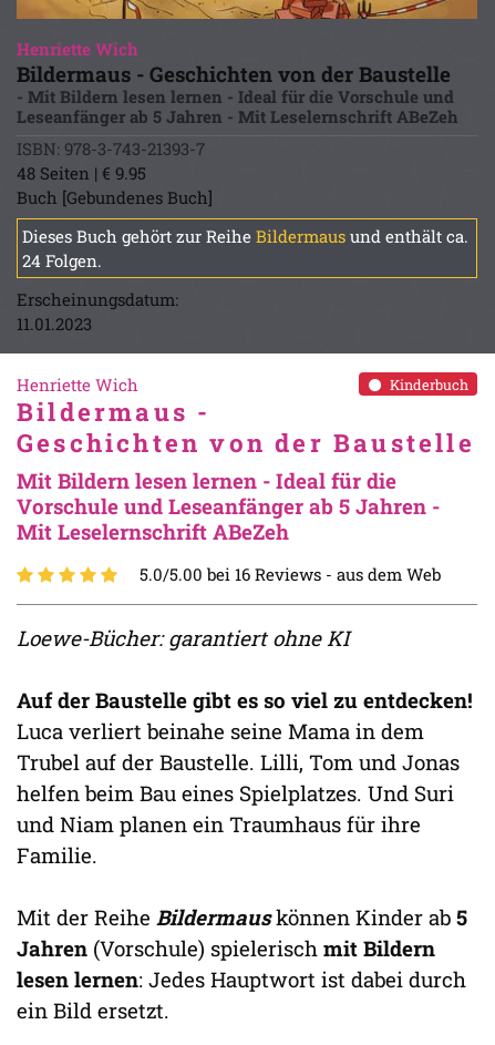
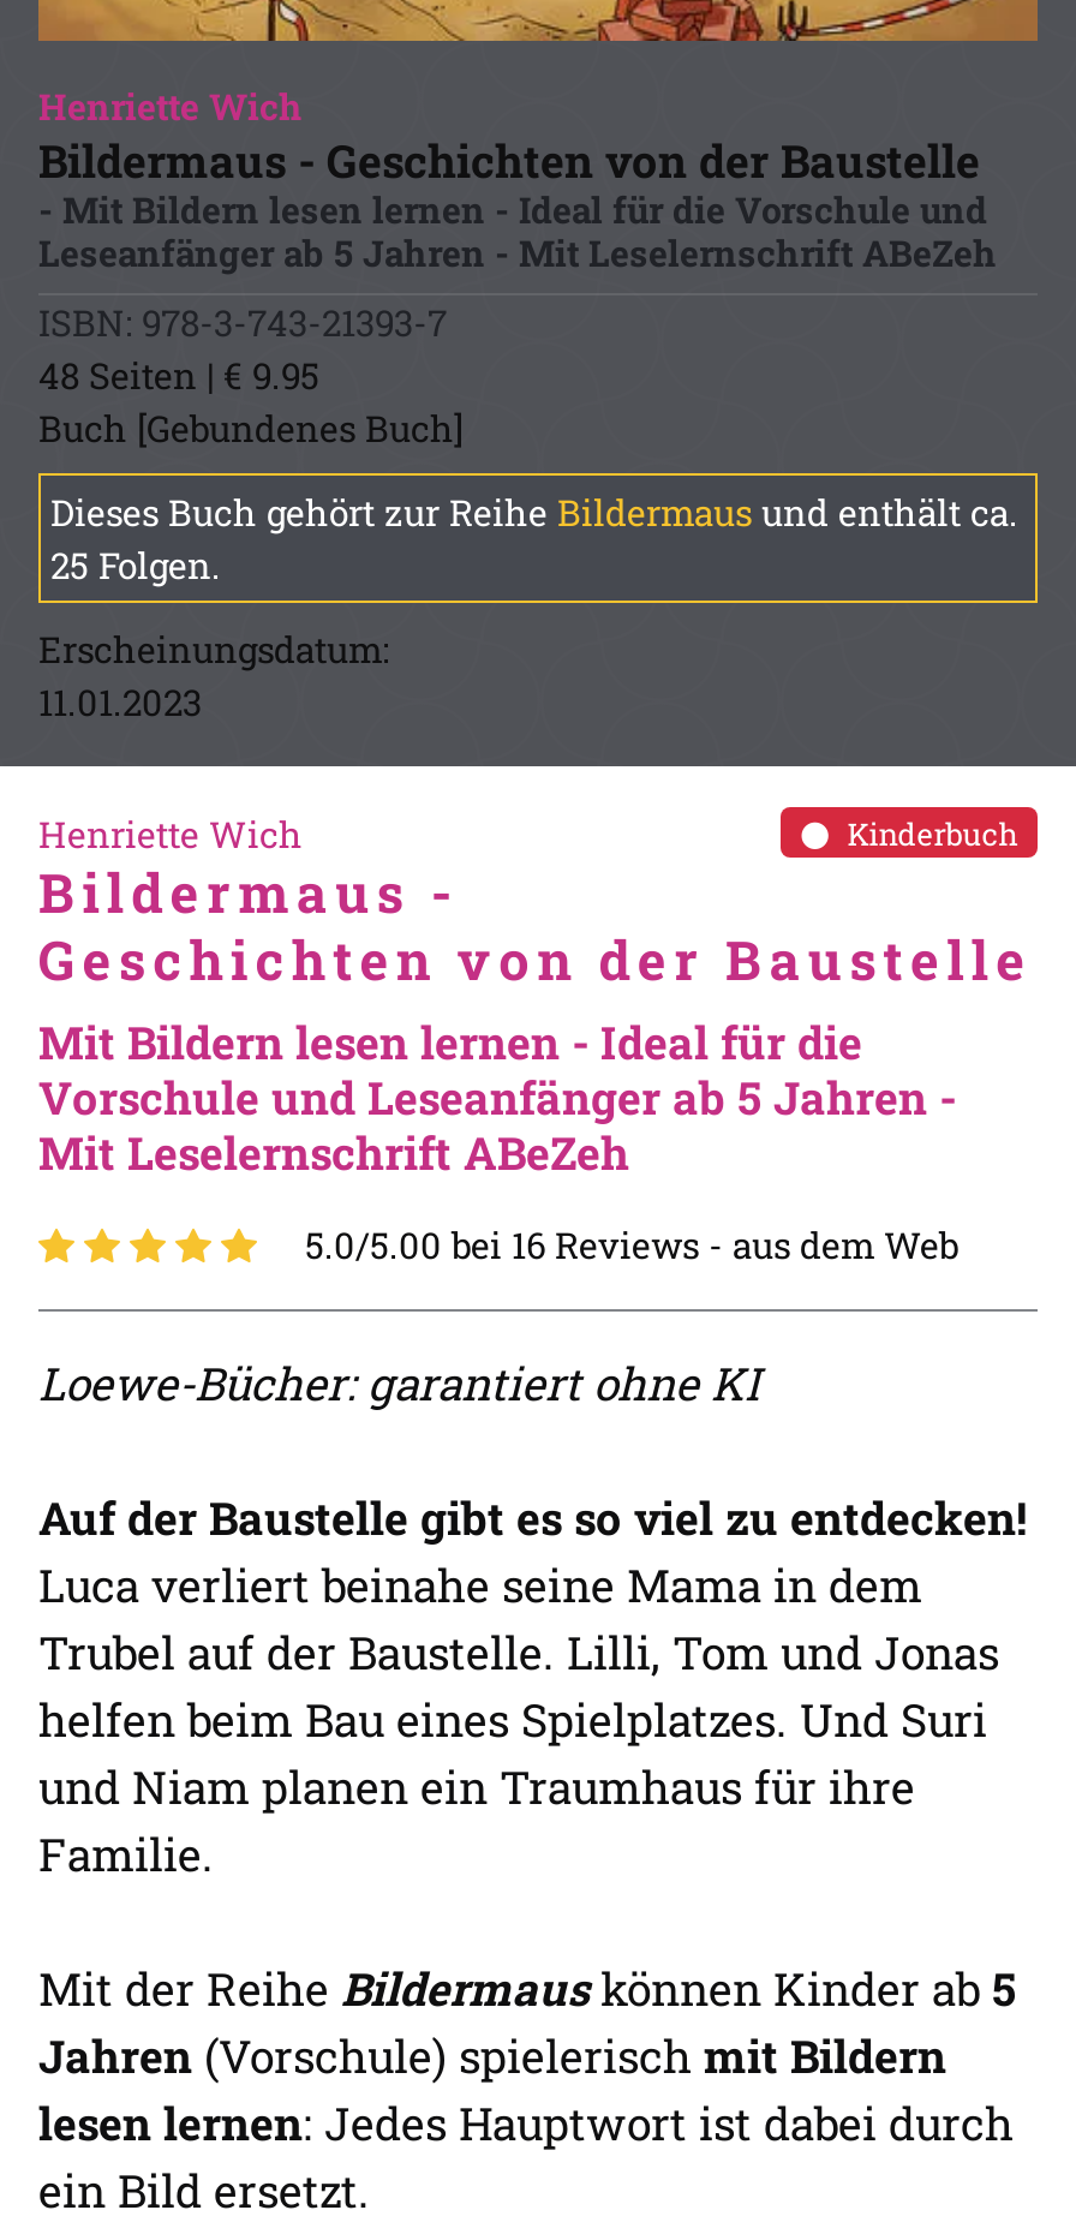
- 24 Folgen.
+ 25 Folgen.
